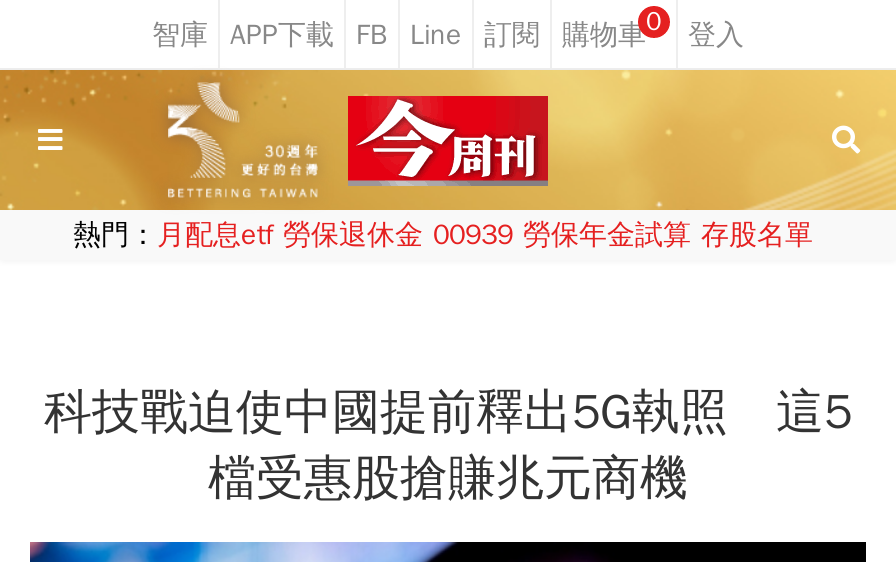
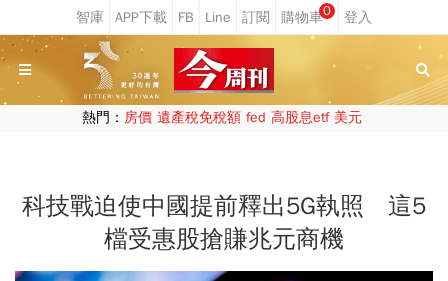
- 熱門：月配息etf 勞保退休金 00939 勞保年金試算 存股名單
+ 熱門：房價 遺產稅免稅額 fed 高股息etf 美元
